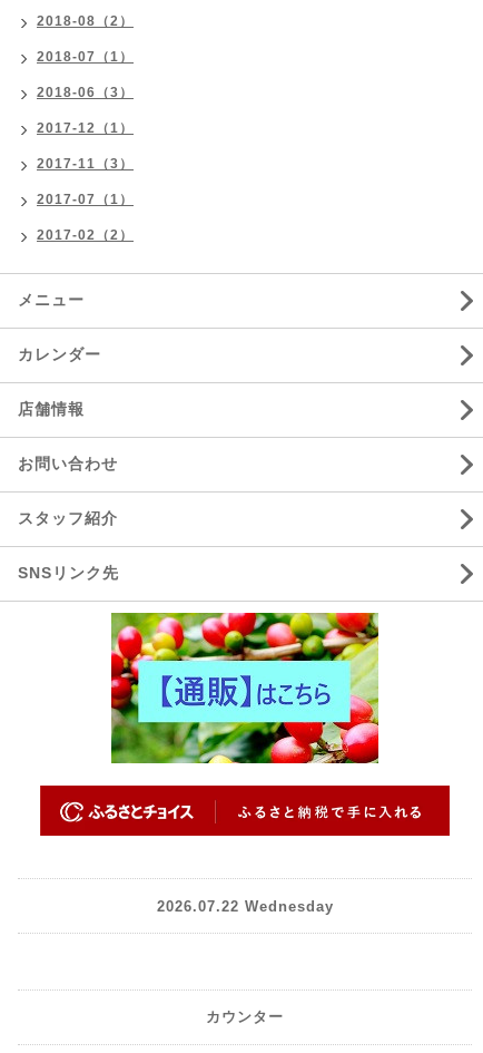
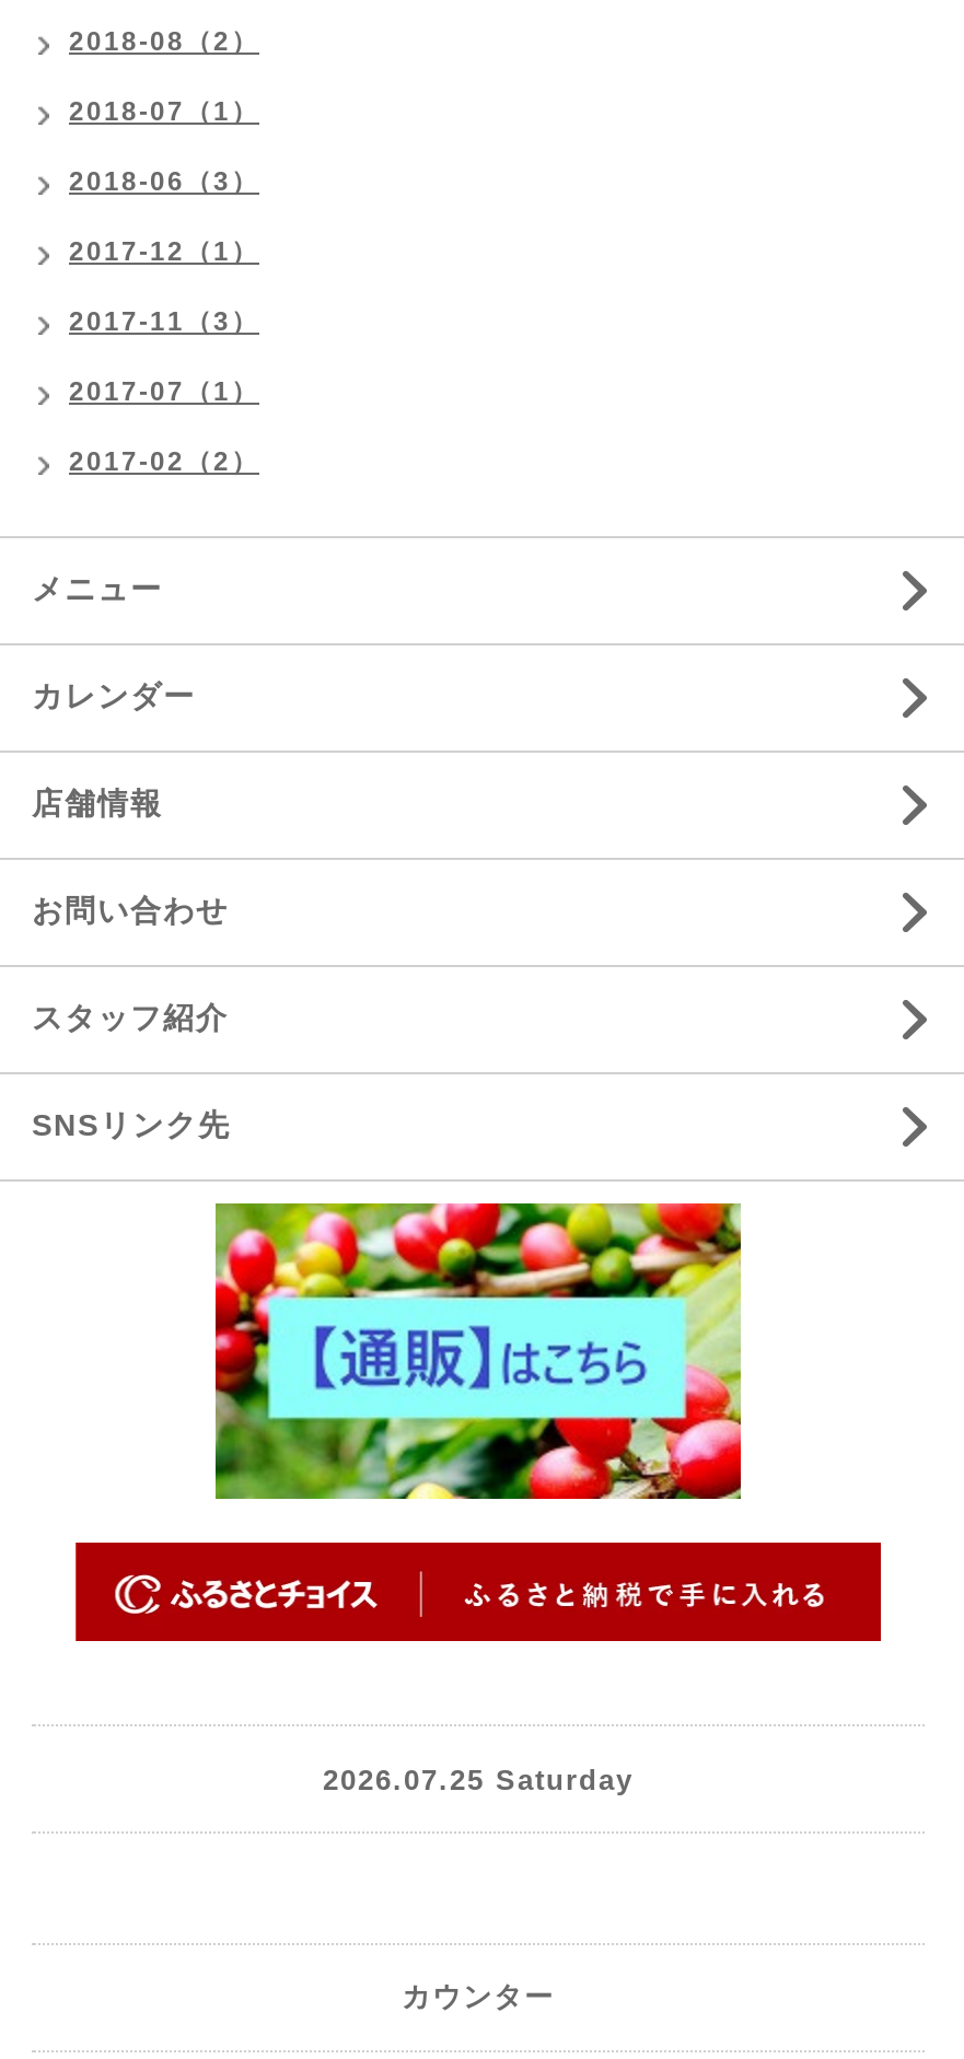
- 2026.07.22 Wednesday
+ 2026.07.25 Saturday
